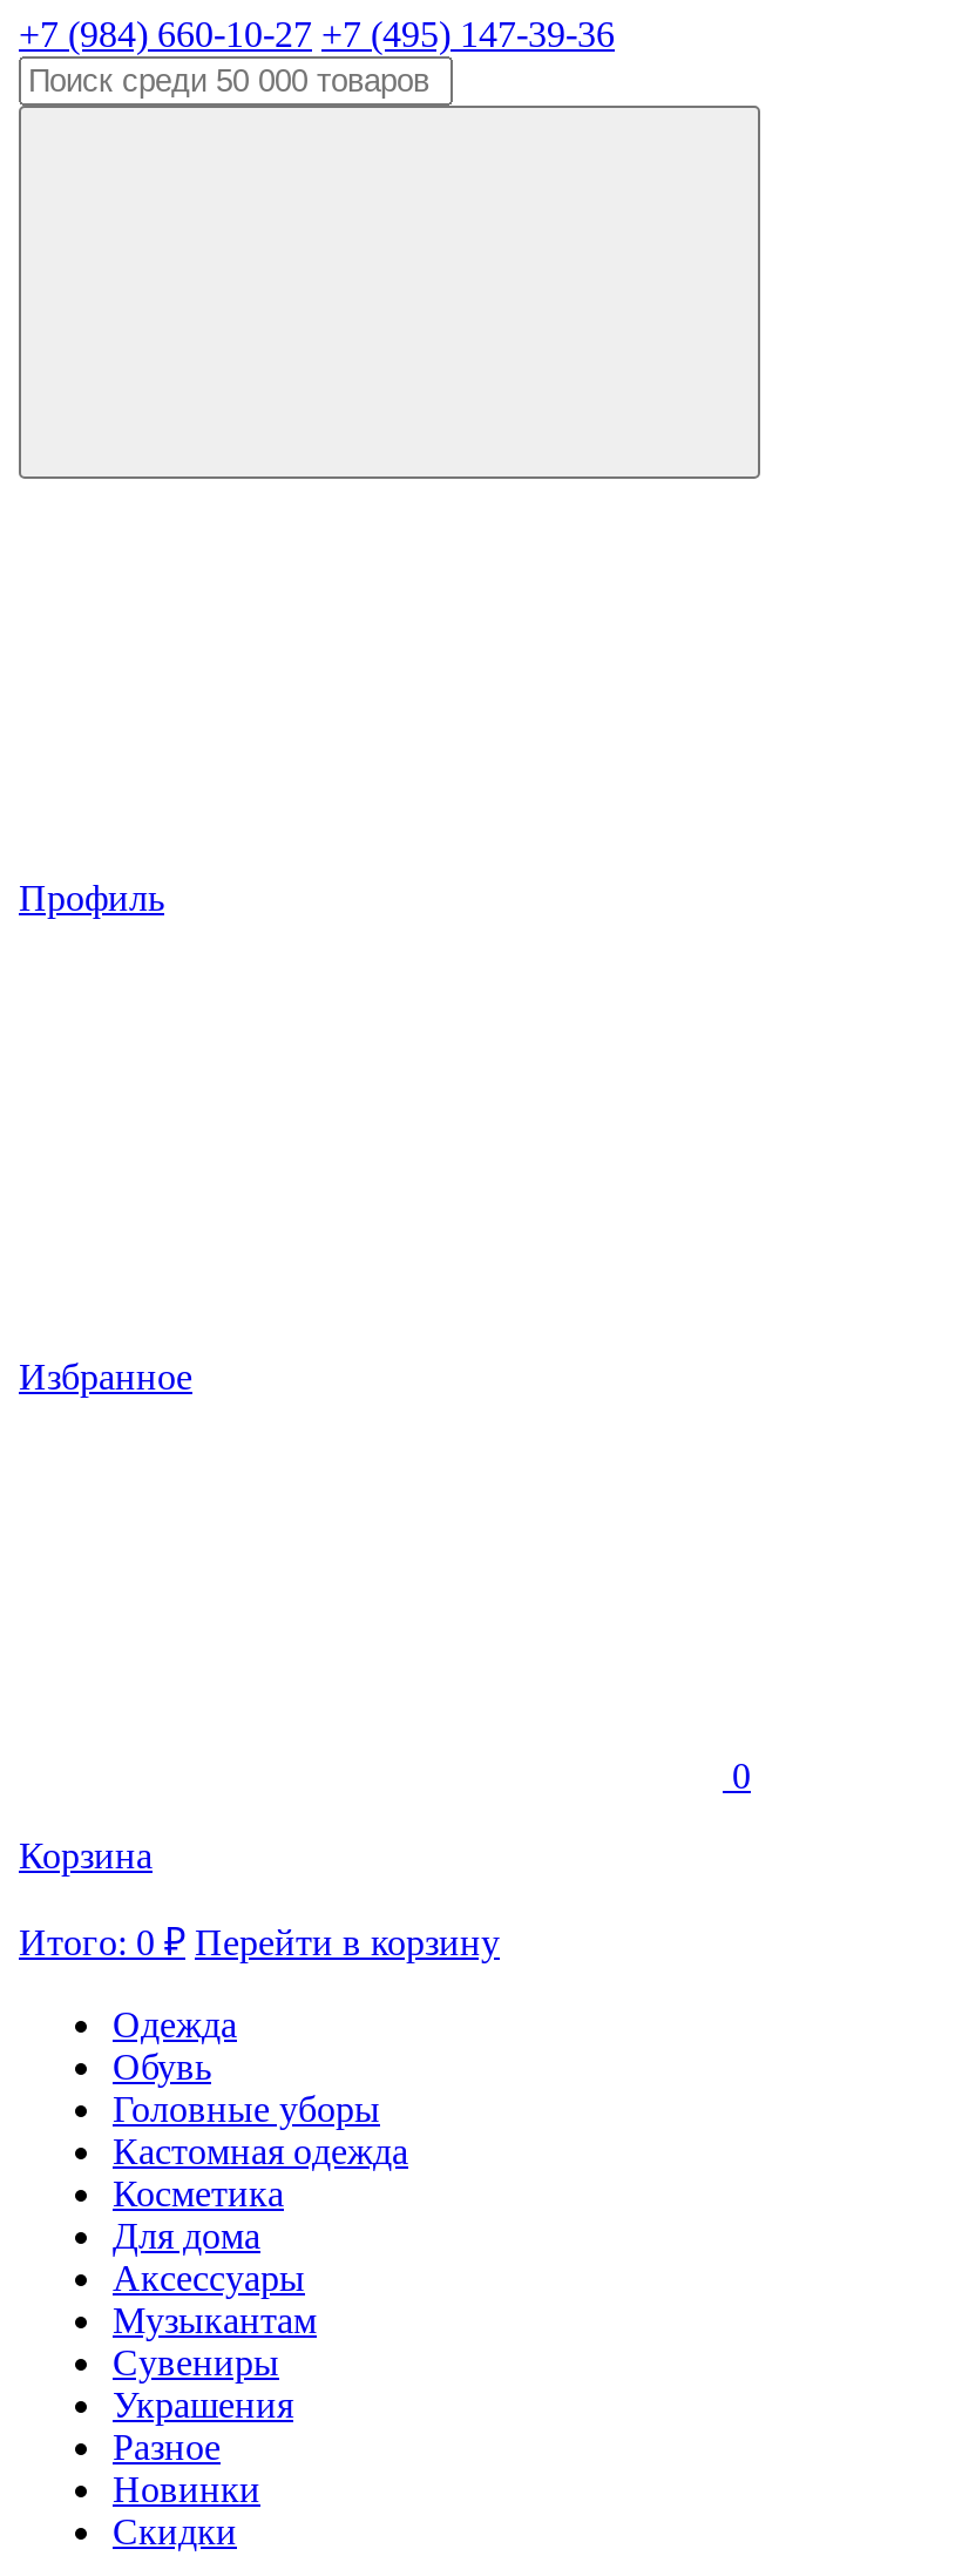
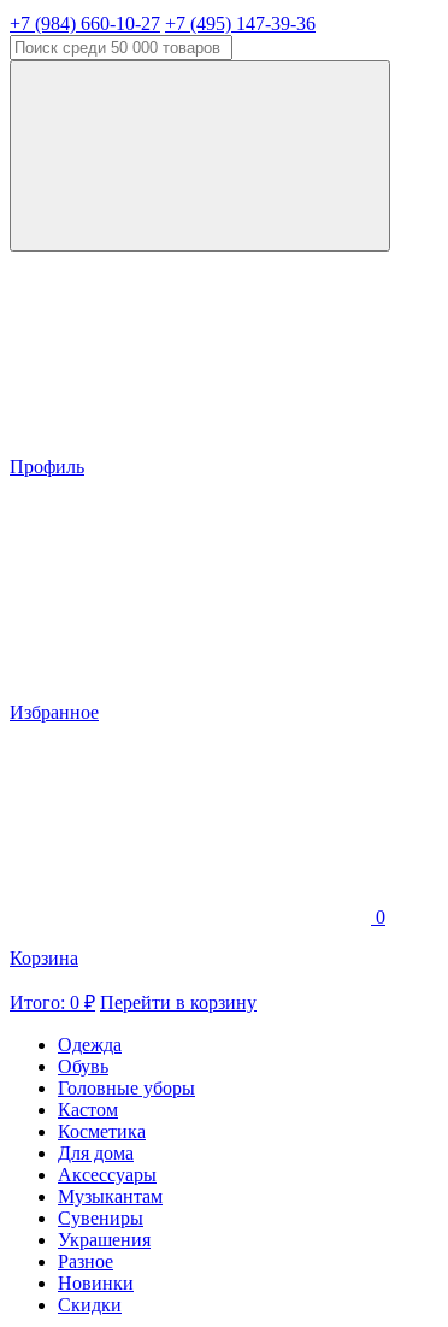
- Кастомная одежда
+ Кастом
